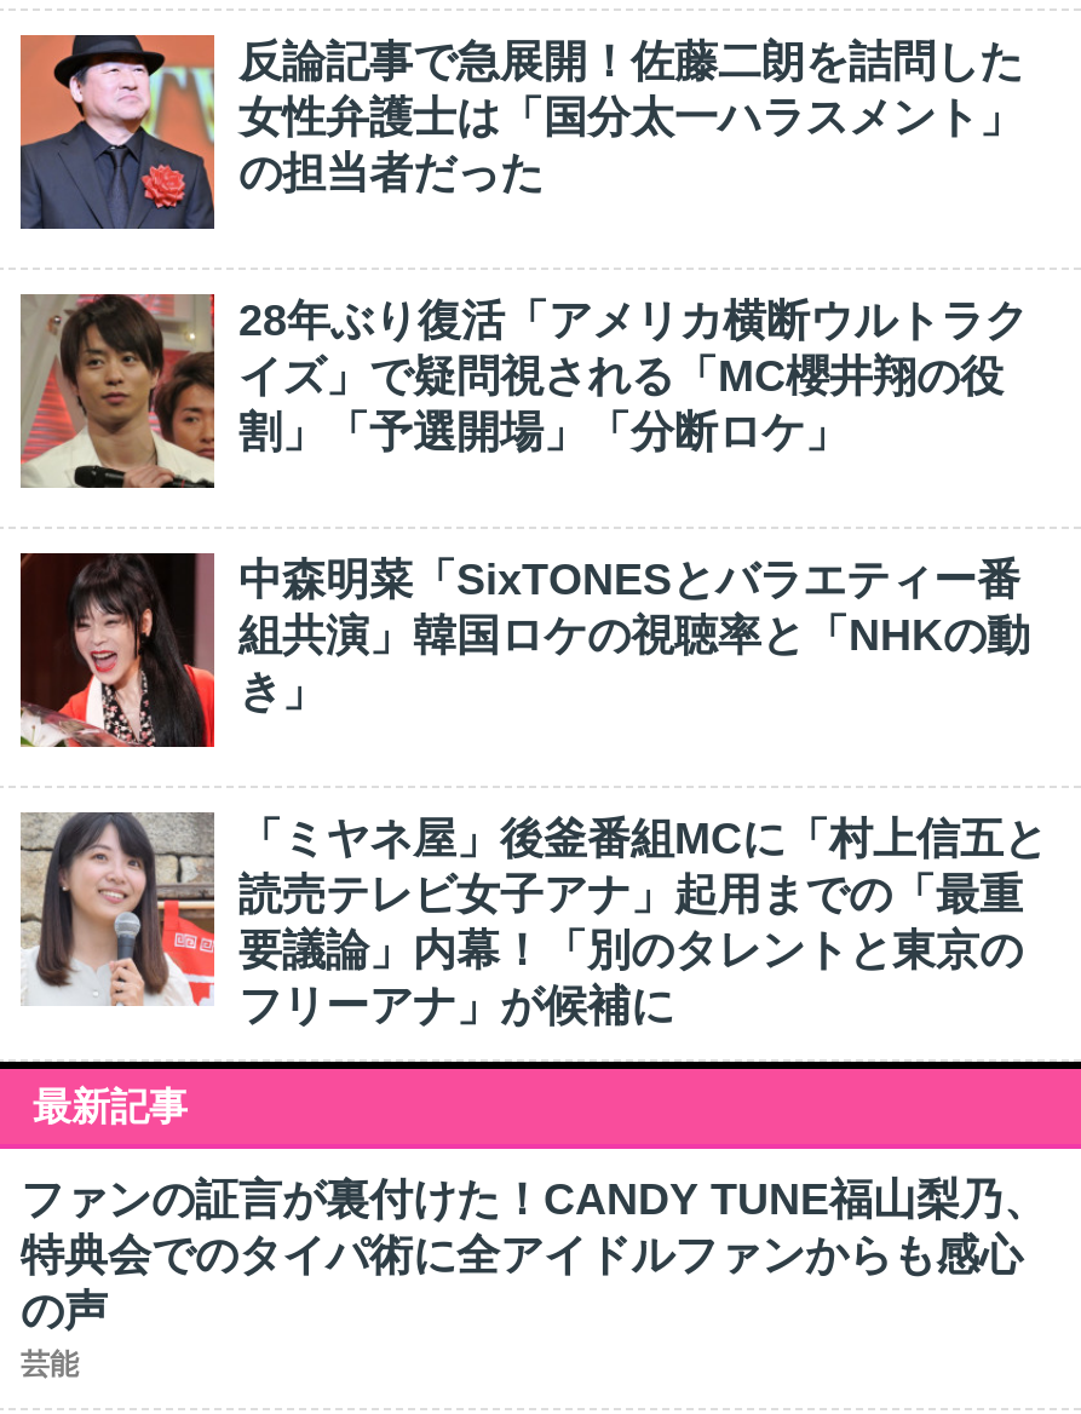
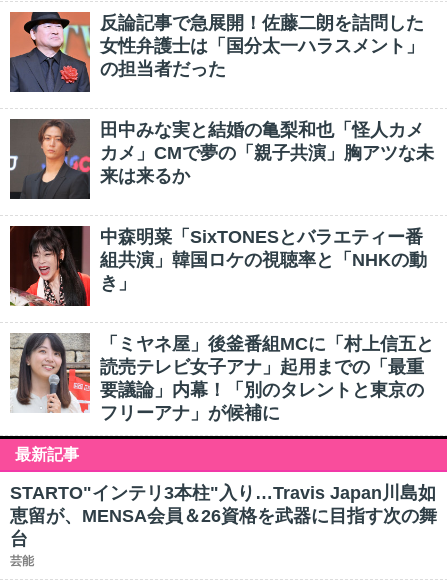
- [image]
- 28年ぶり復活「アメリカ横断ウルトラク
- イズ」で疑問視される「MC櫻井翔の役
- 割」「予選開場」「分断ロケ」
+ [image]
+ 田中みな実と結婚の亀梨和也「怪人カメ
+ カメ」CMで夢の「親子共演」胸アツな未
+ 来は来るか

- ファンの証言が裏付けた！CANDY TUNE福山梨乃、
- 特典会でのタイパ術に全アイドルファンからも感心
- の声
+ STARTO"インテリ3本柱"入り…Travis Japan川島如
+ 恵留が、MENSA会員＆26資格を武器に目指す次の舞
+ 台
